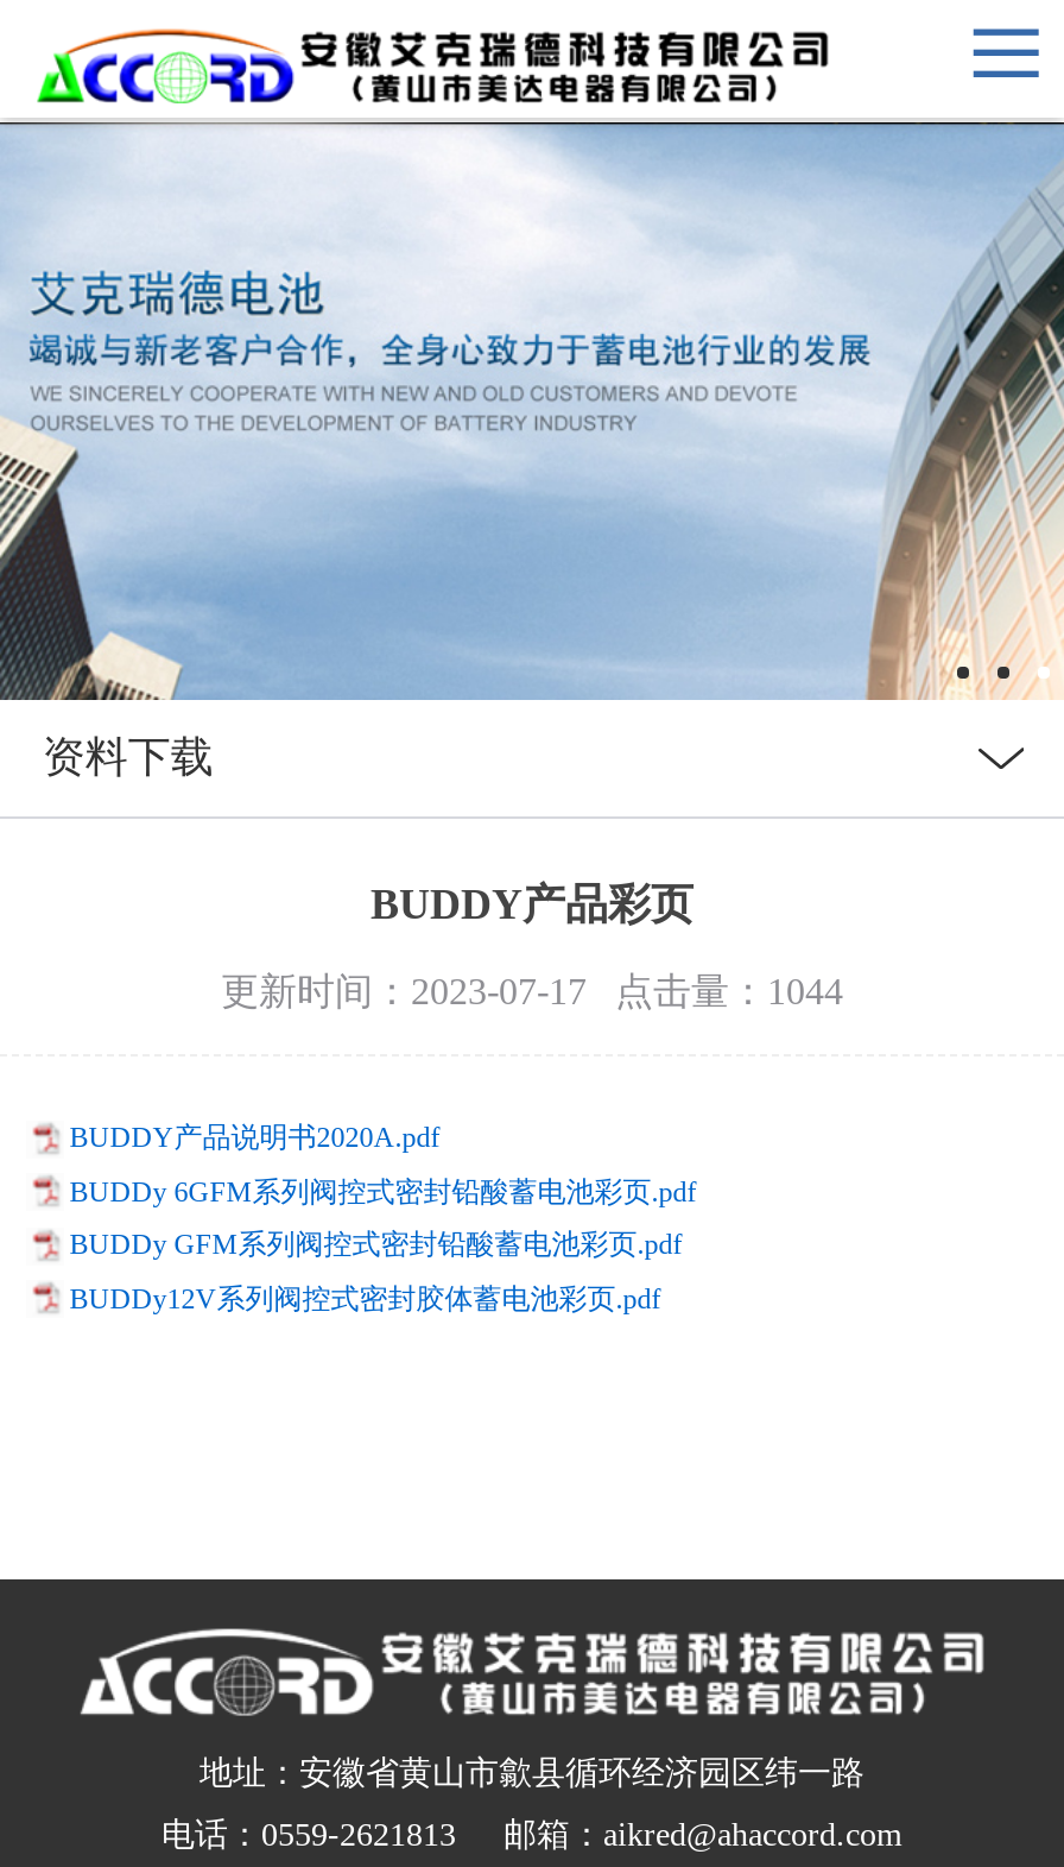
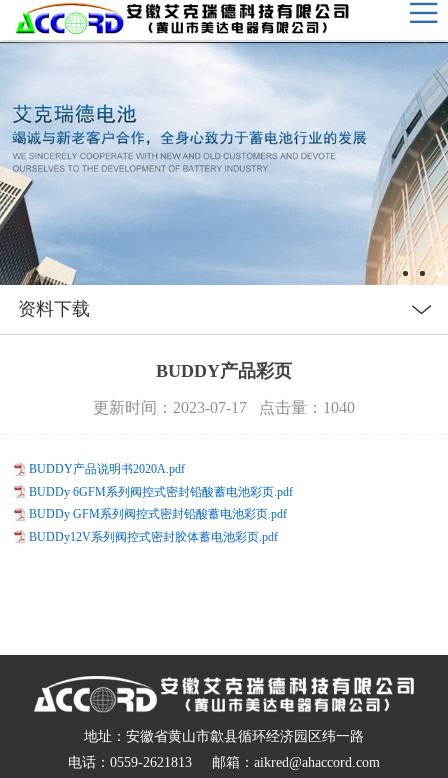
- 更新时间：2023-07-17 点击量：1044
+ 更新时间：2023-07-17 点击量：1040
